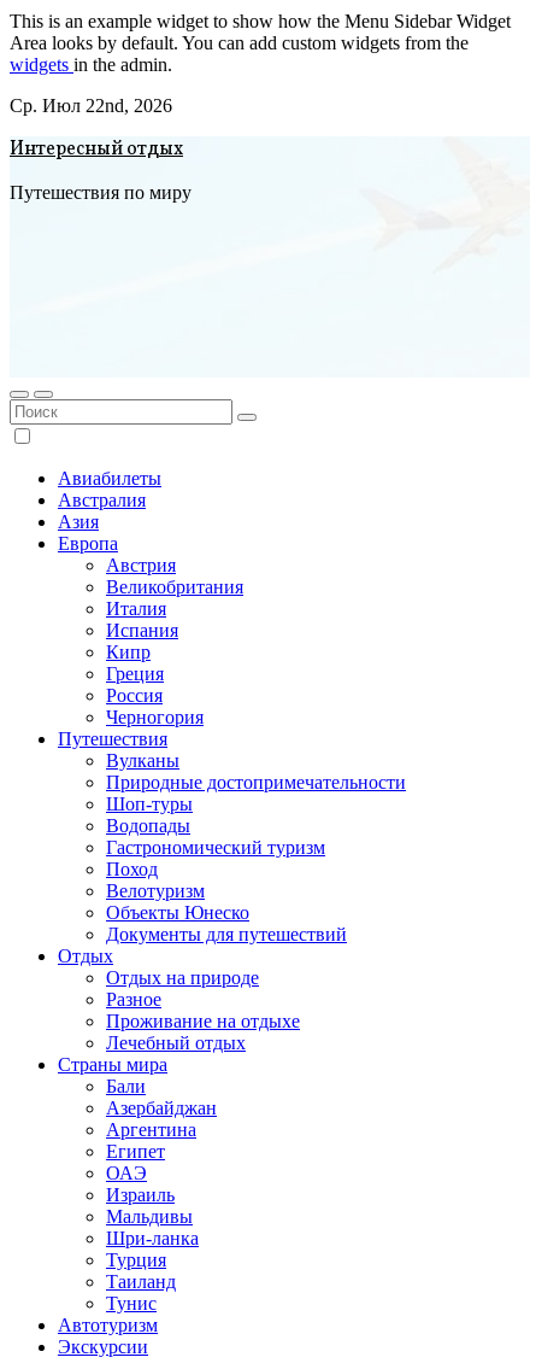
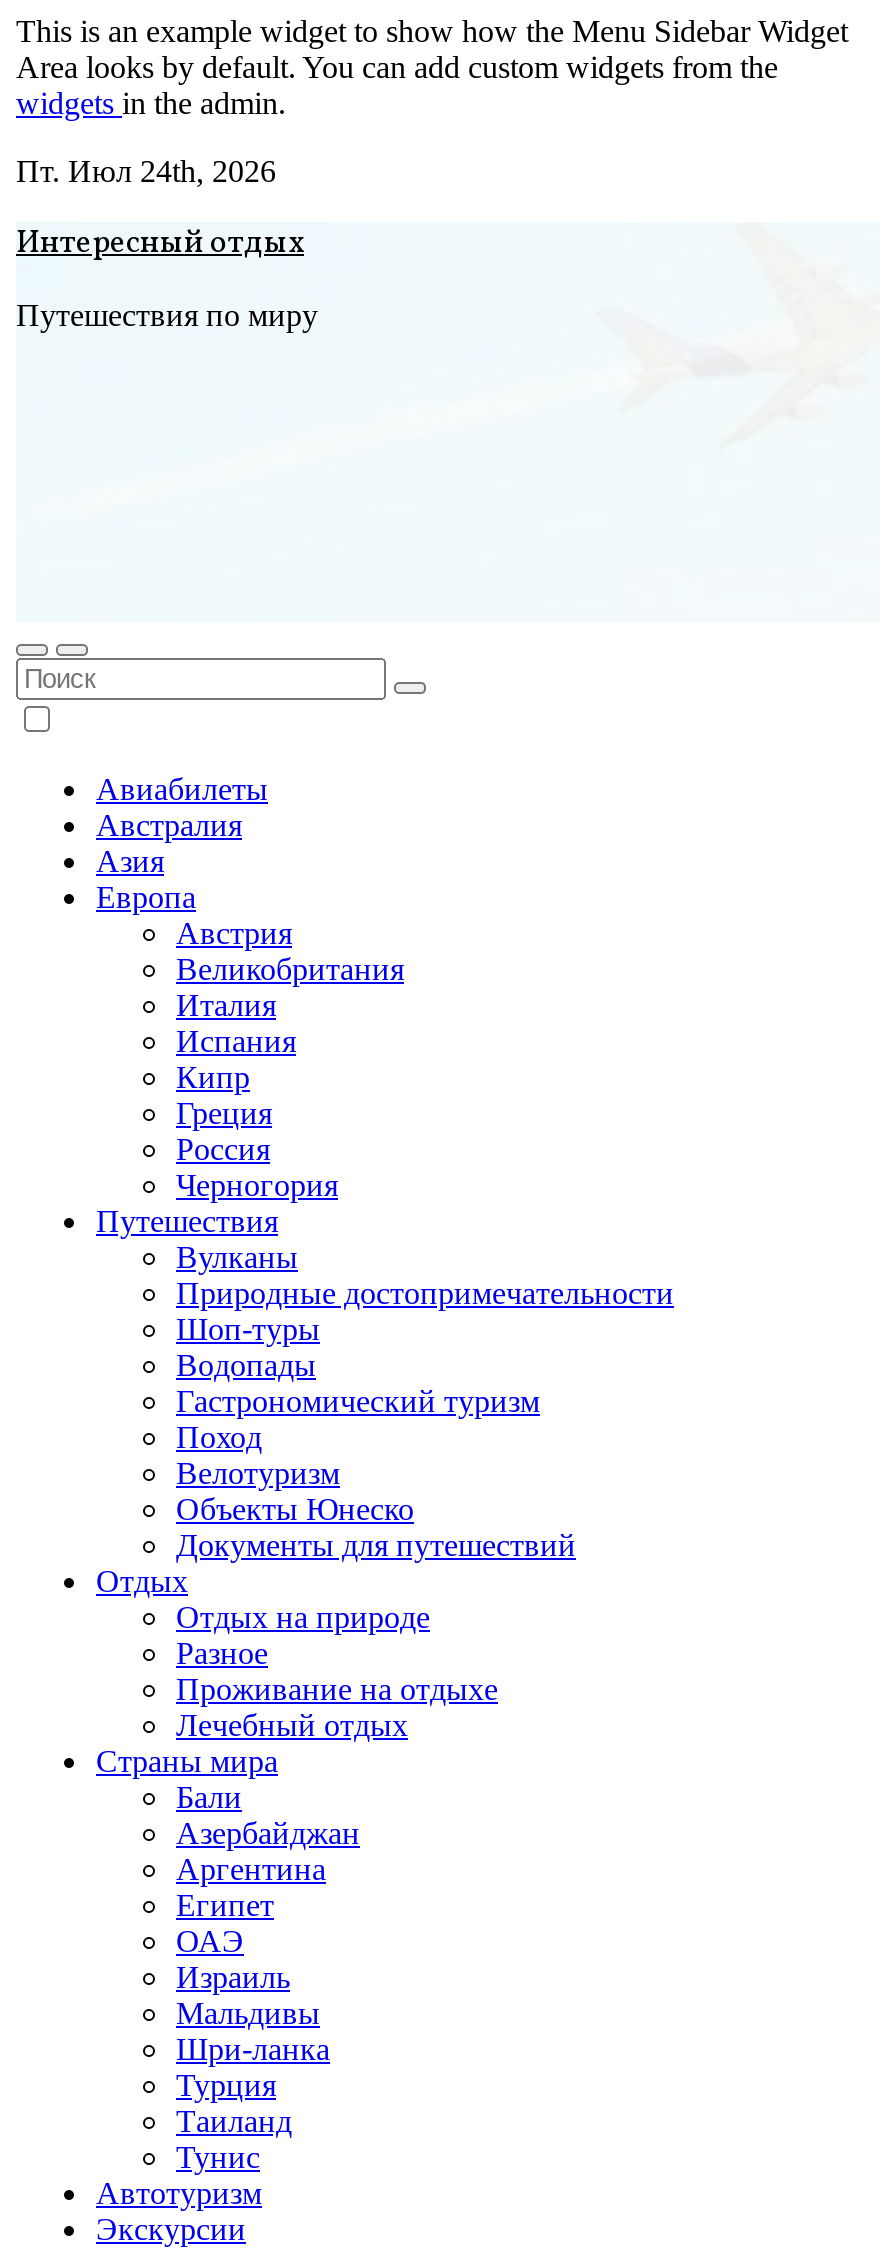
- Ср. Июл 22nd, 2026
+ Пт. Июл 24th, 2026
